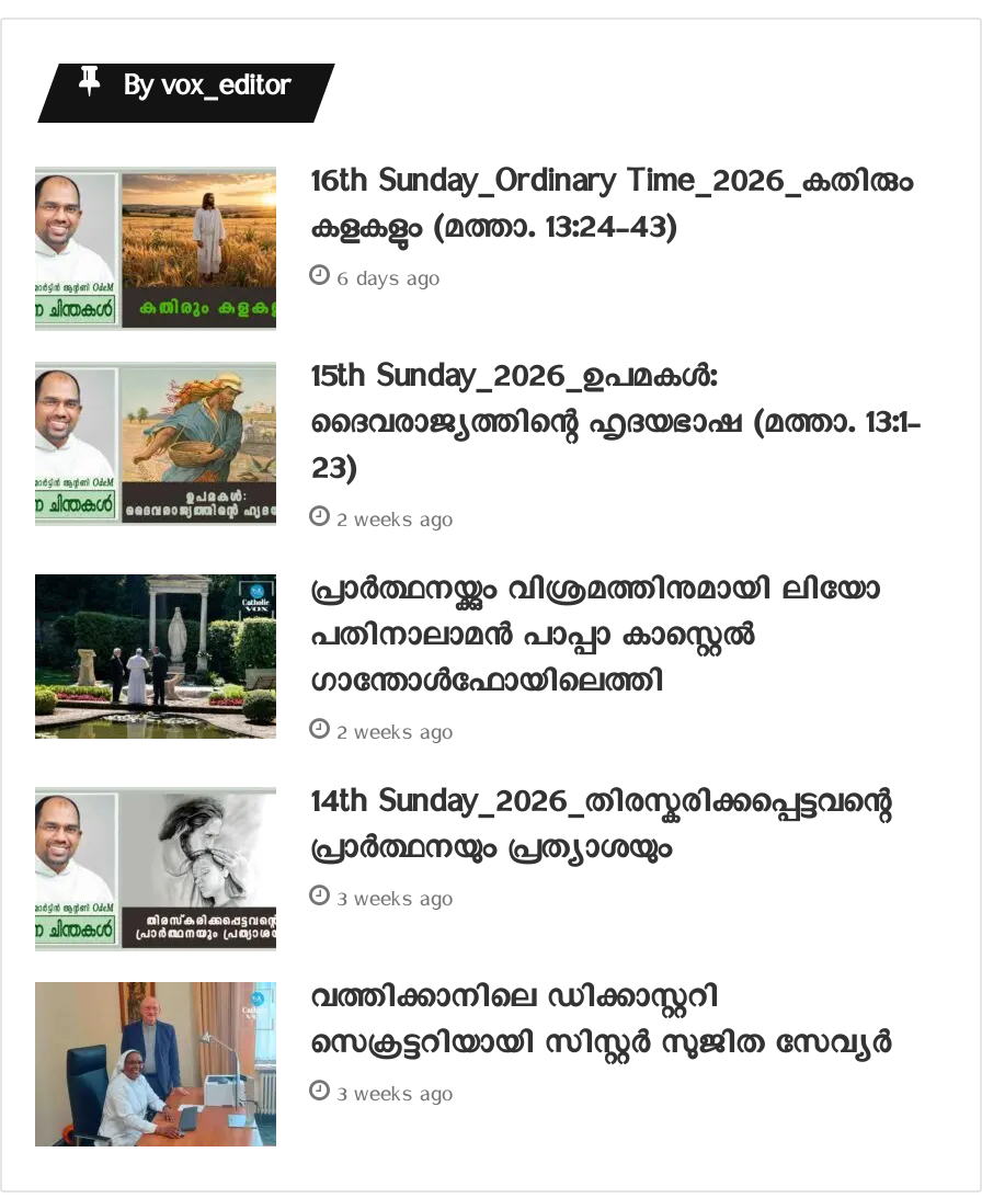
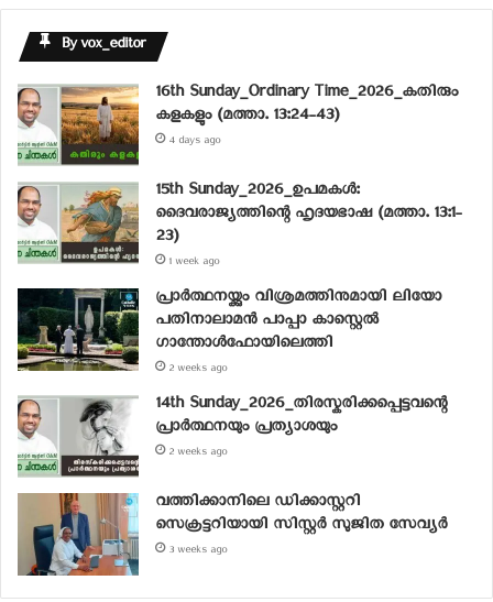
- 6 days ago
+ 4 days ago

- 2 weeks ago
+ 1 week ago

- 3 weeks ago
+ 2 weeks ago
